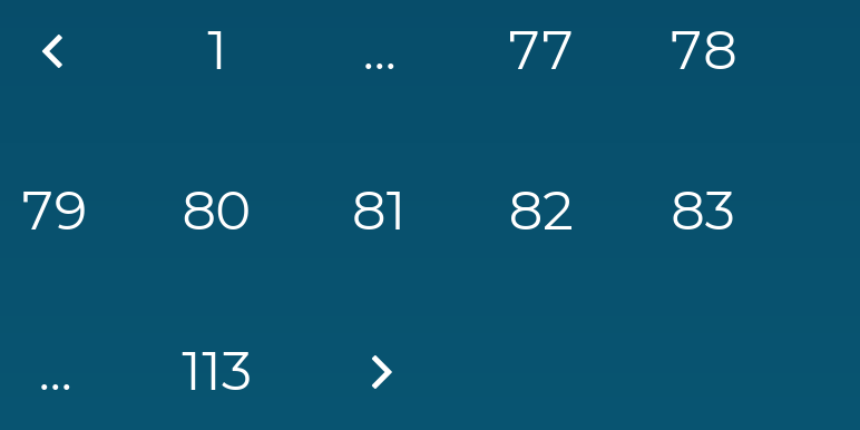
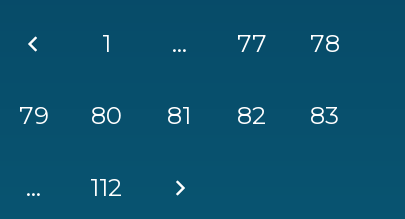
- 113
+ 112
